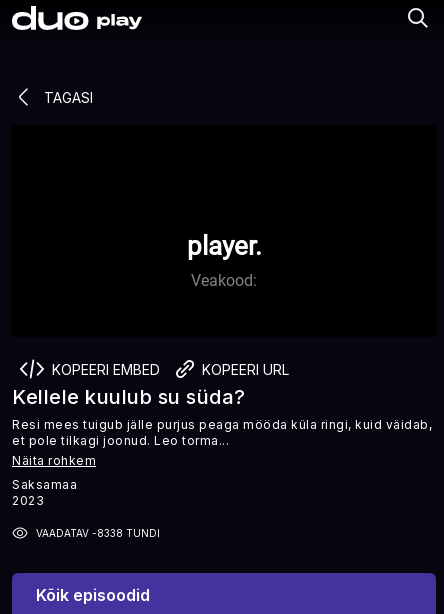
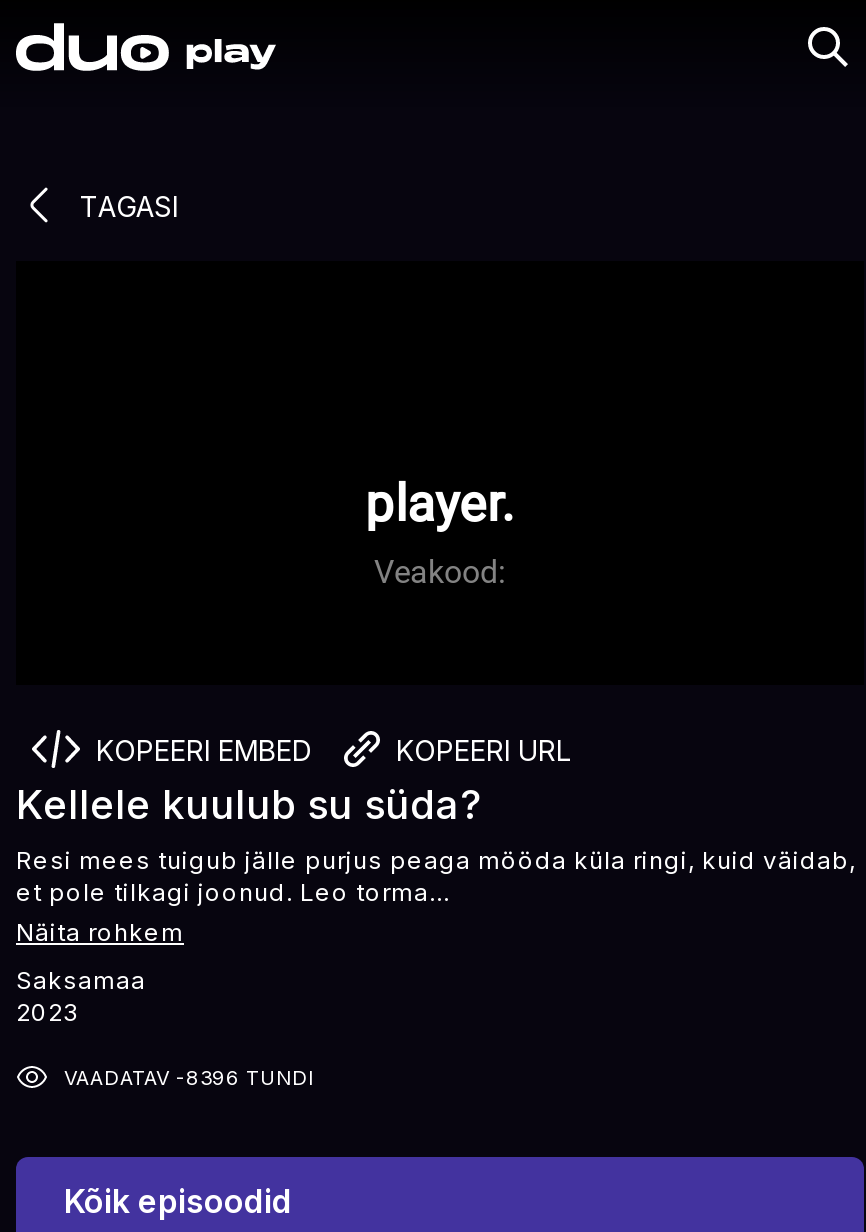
- VAADATAV -8338 TUNDI
+ VAADATAV -8396 TUNDI
